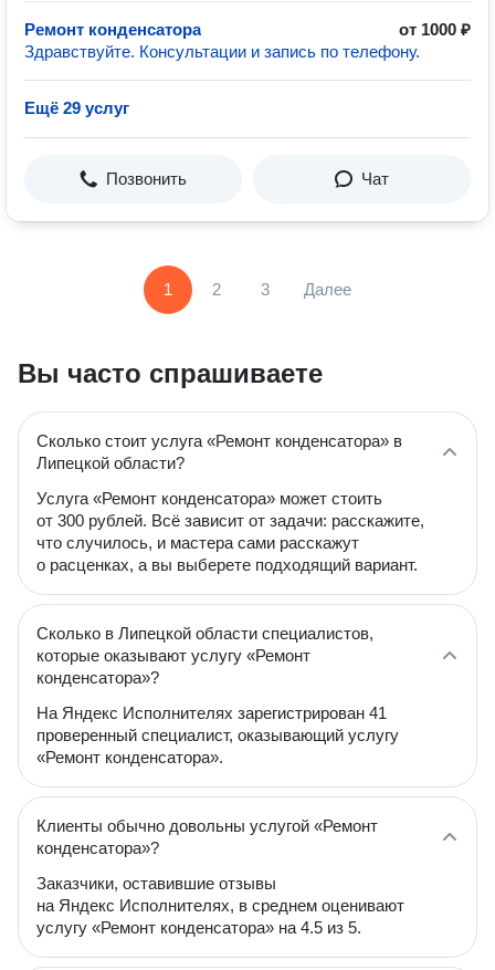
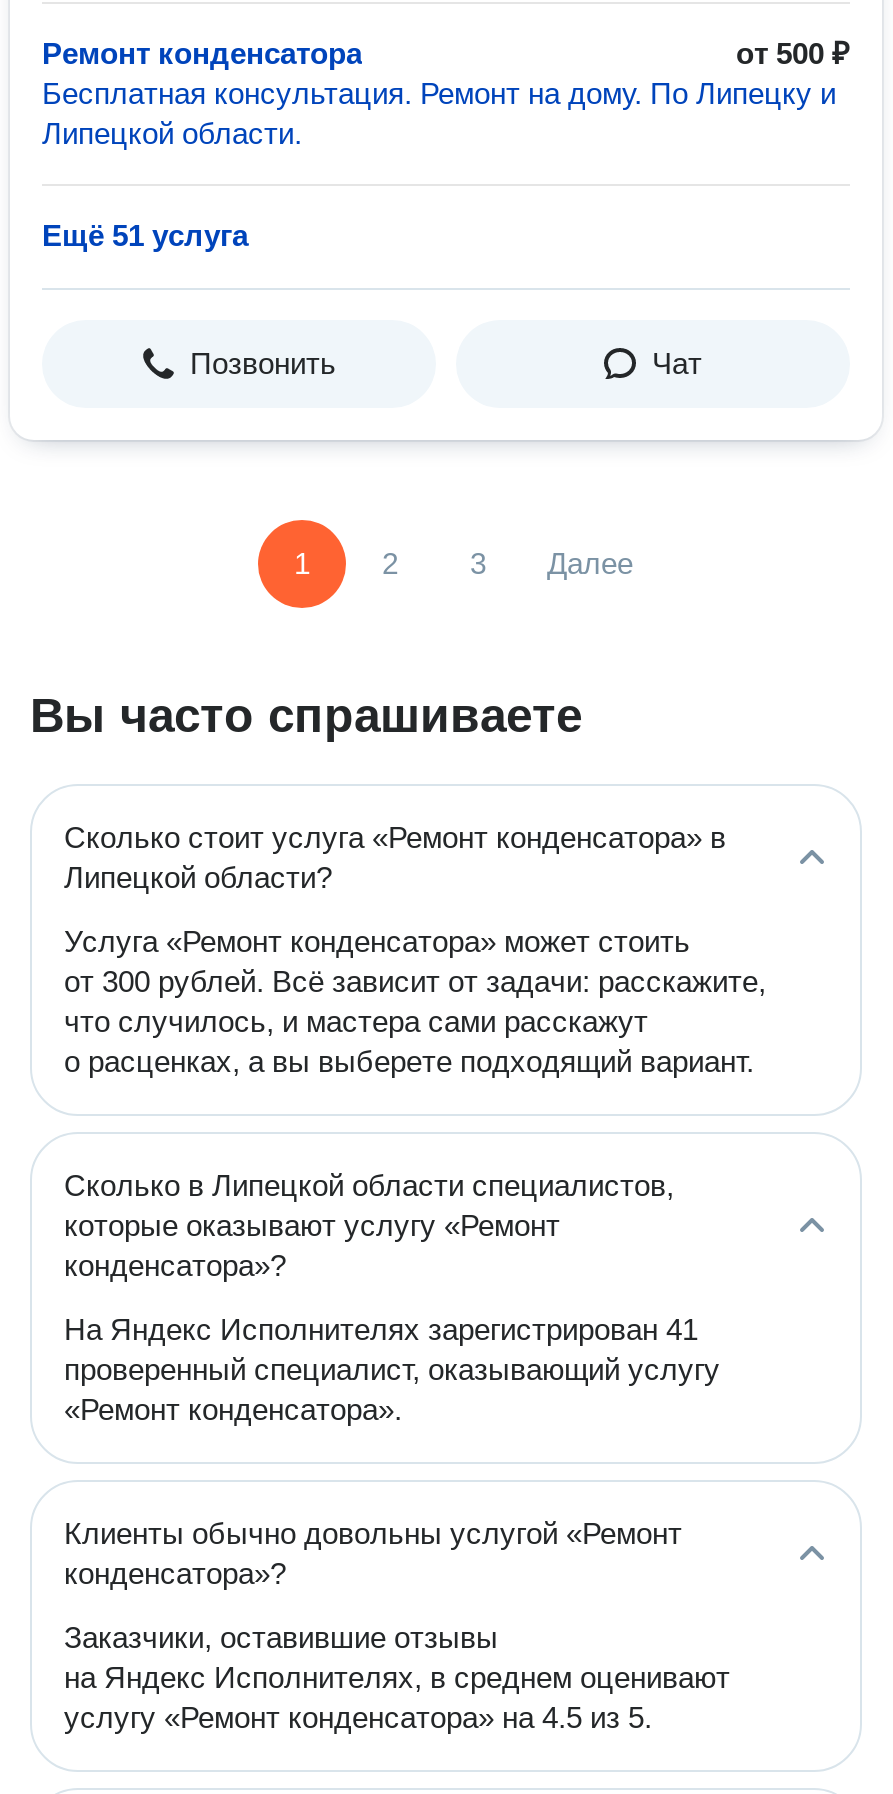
- от 1000 ₽
- Здравствуйте. Консультации и запись по телефону.
+ от 500 ₽
+ Бесплатная консультация. Ремонт на дому. По Липецку и
+ Липецкой области.

- Ещё 29 услуг
+ Ещё 51 услуга
